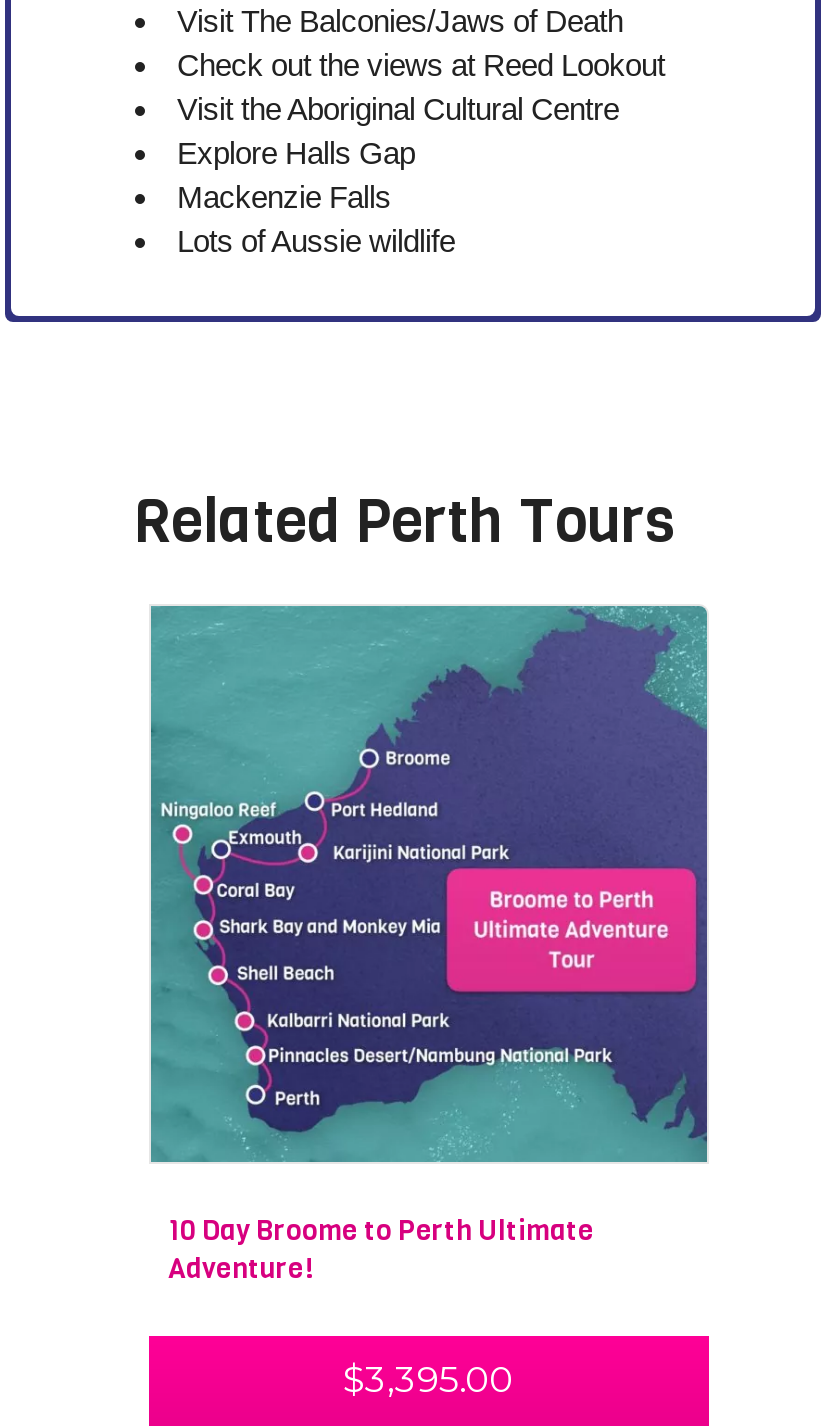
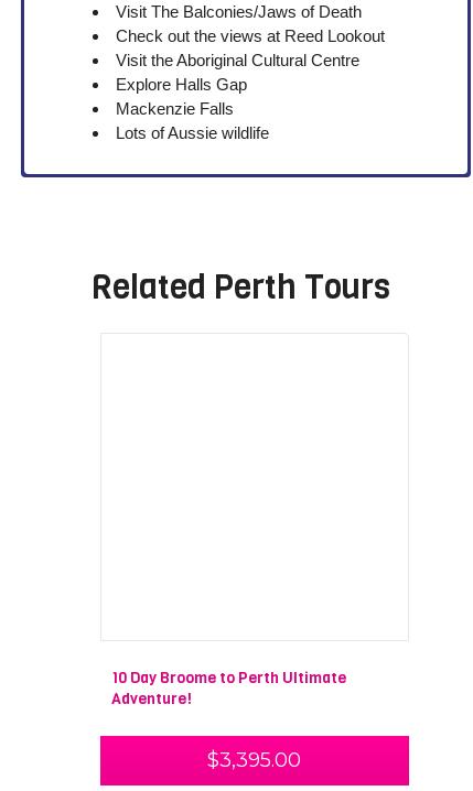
- [image]
